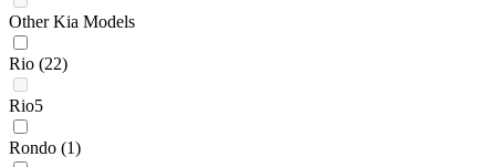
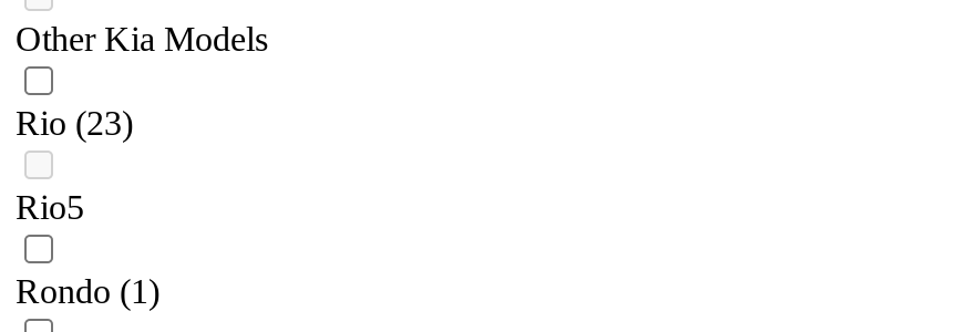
- Rio (22)
+ Rio (23)
